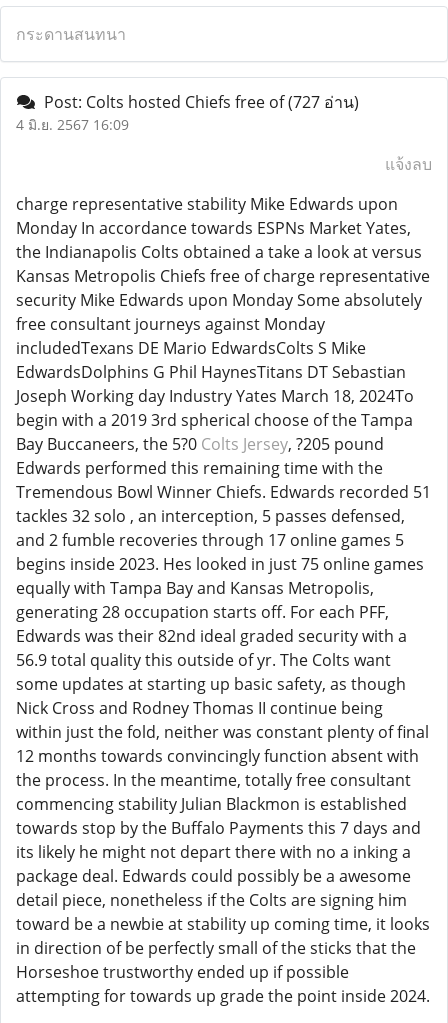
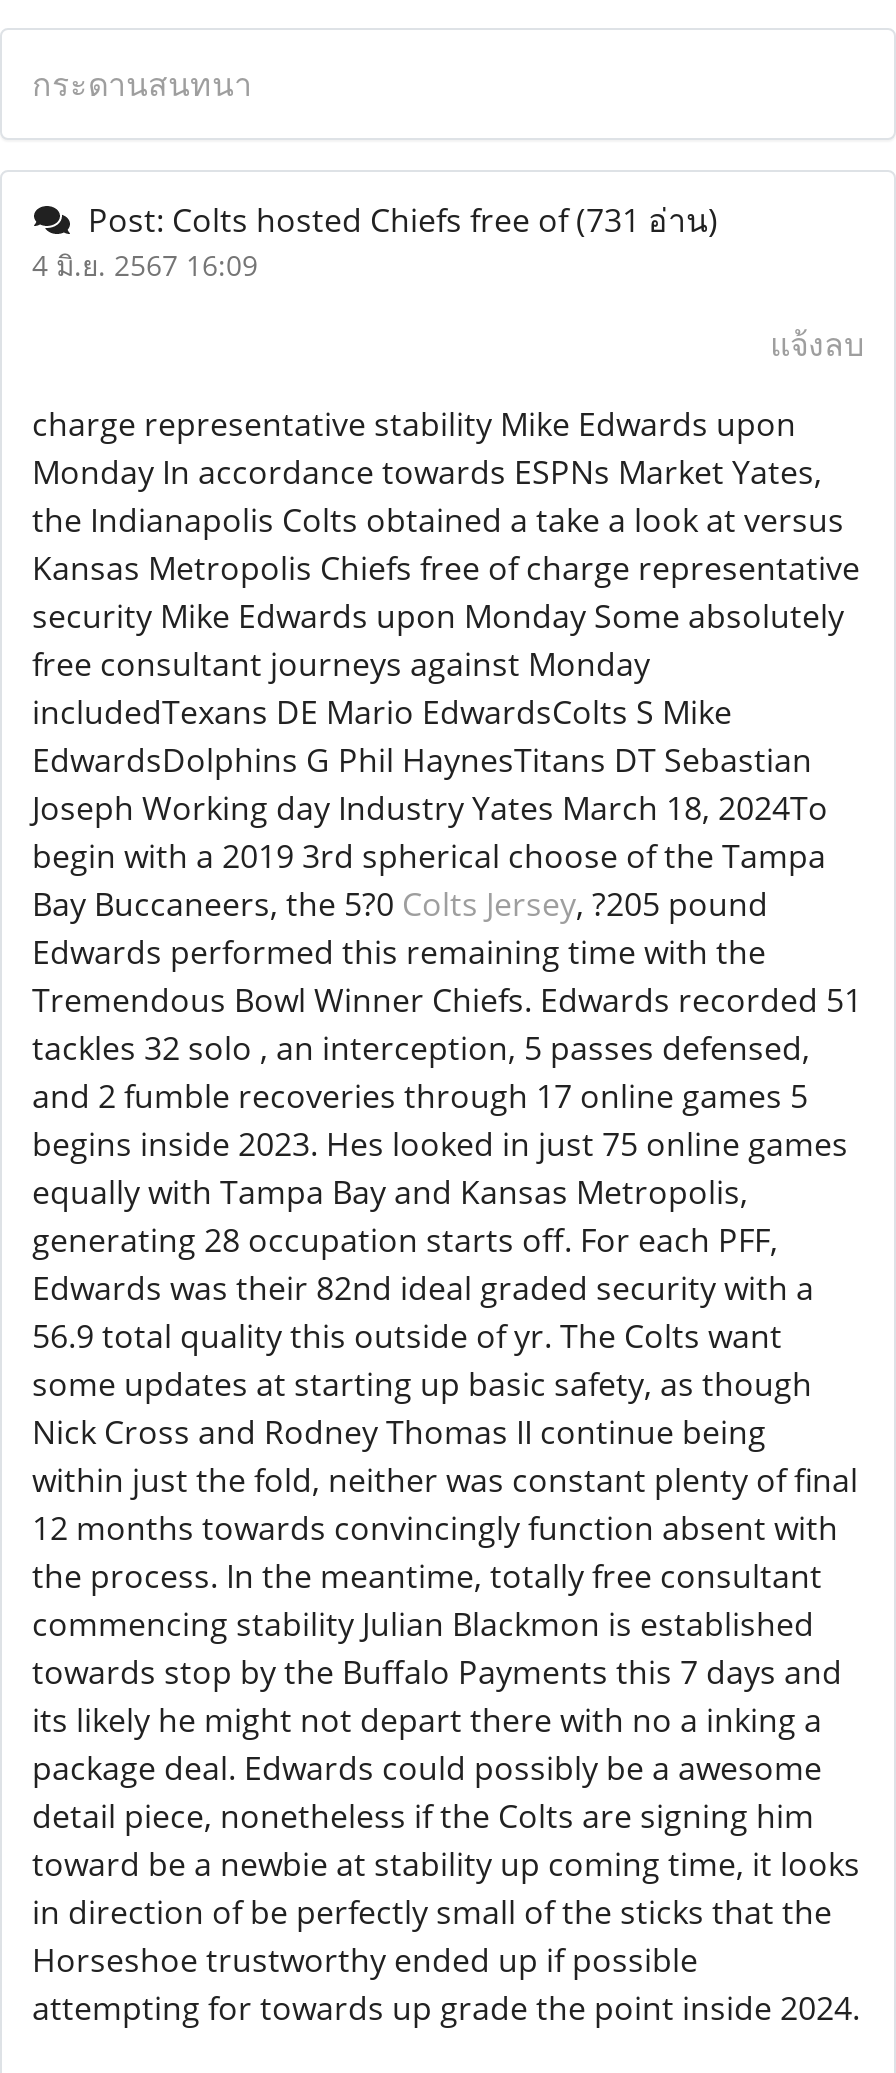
- Post: Colts hosted Chiefs free of(727 อ่าน)
+ Post: Colts hosted Chiefs free of(731 อ่าน)
